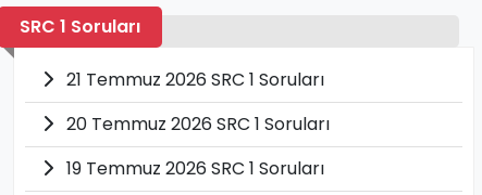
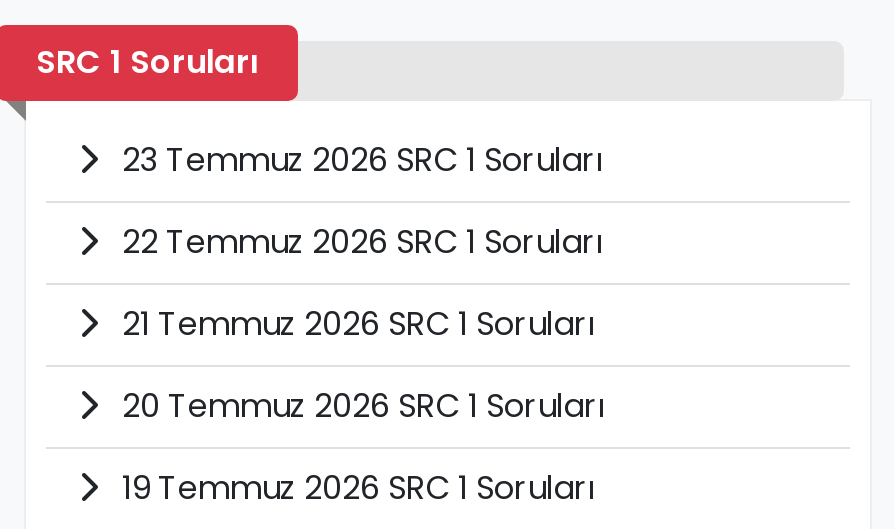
+ 23 Temmuz 2026 SRC 1 Soruları
+ 22 Temmuz 2026 SRC 1 Soruları
